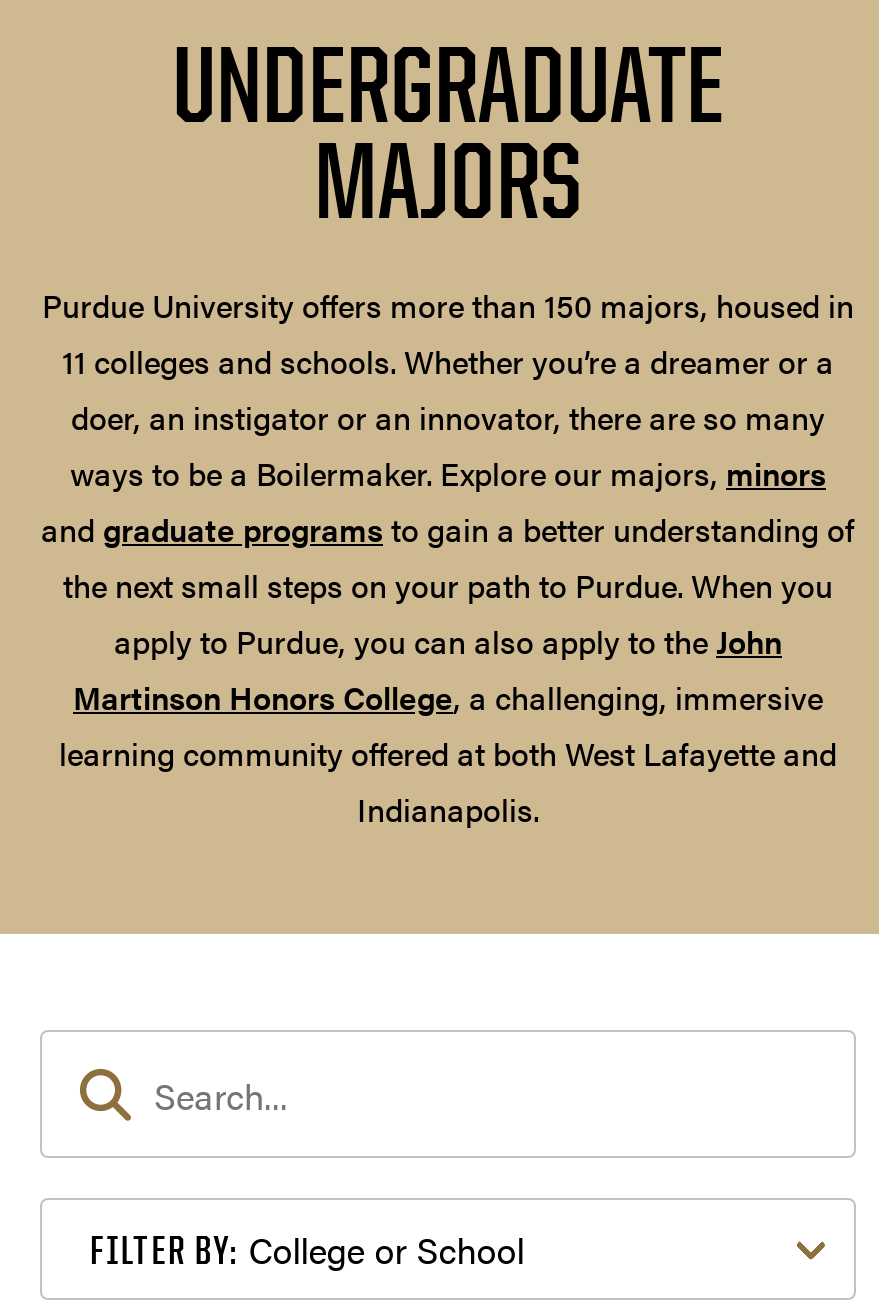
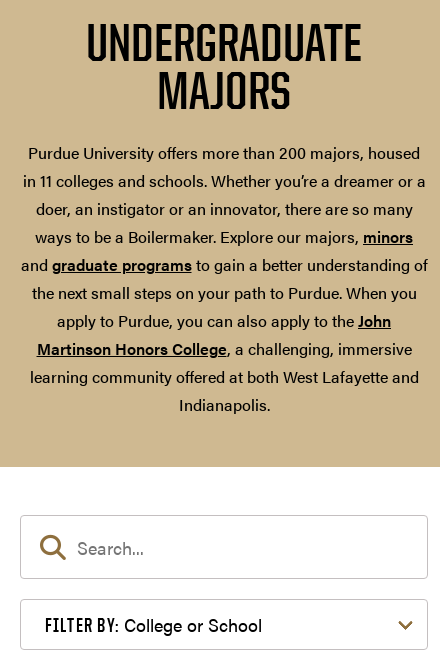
- Purdue University offers more than 150 majors, housed in
- 11 colleges and schools. Whether you’re a dreamer or a
+ Purdue University offers more than 200 majors, housed
+ in 11 colleges and schools. Whether you’re a dreamer or a
